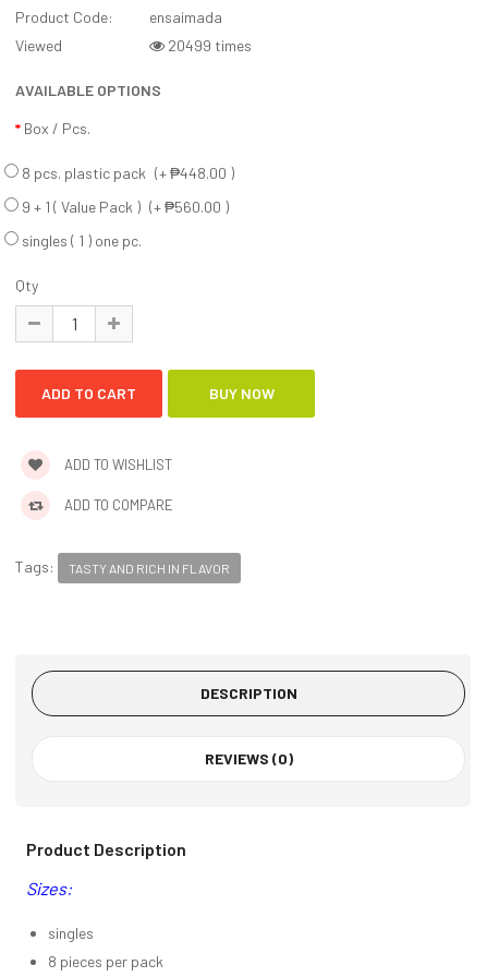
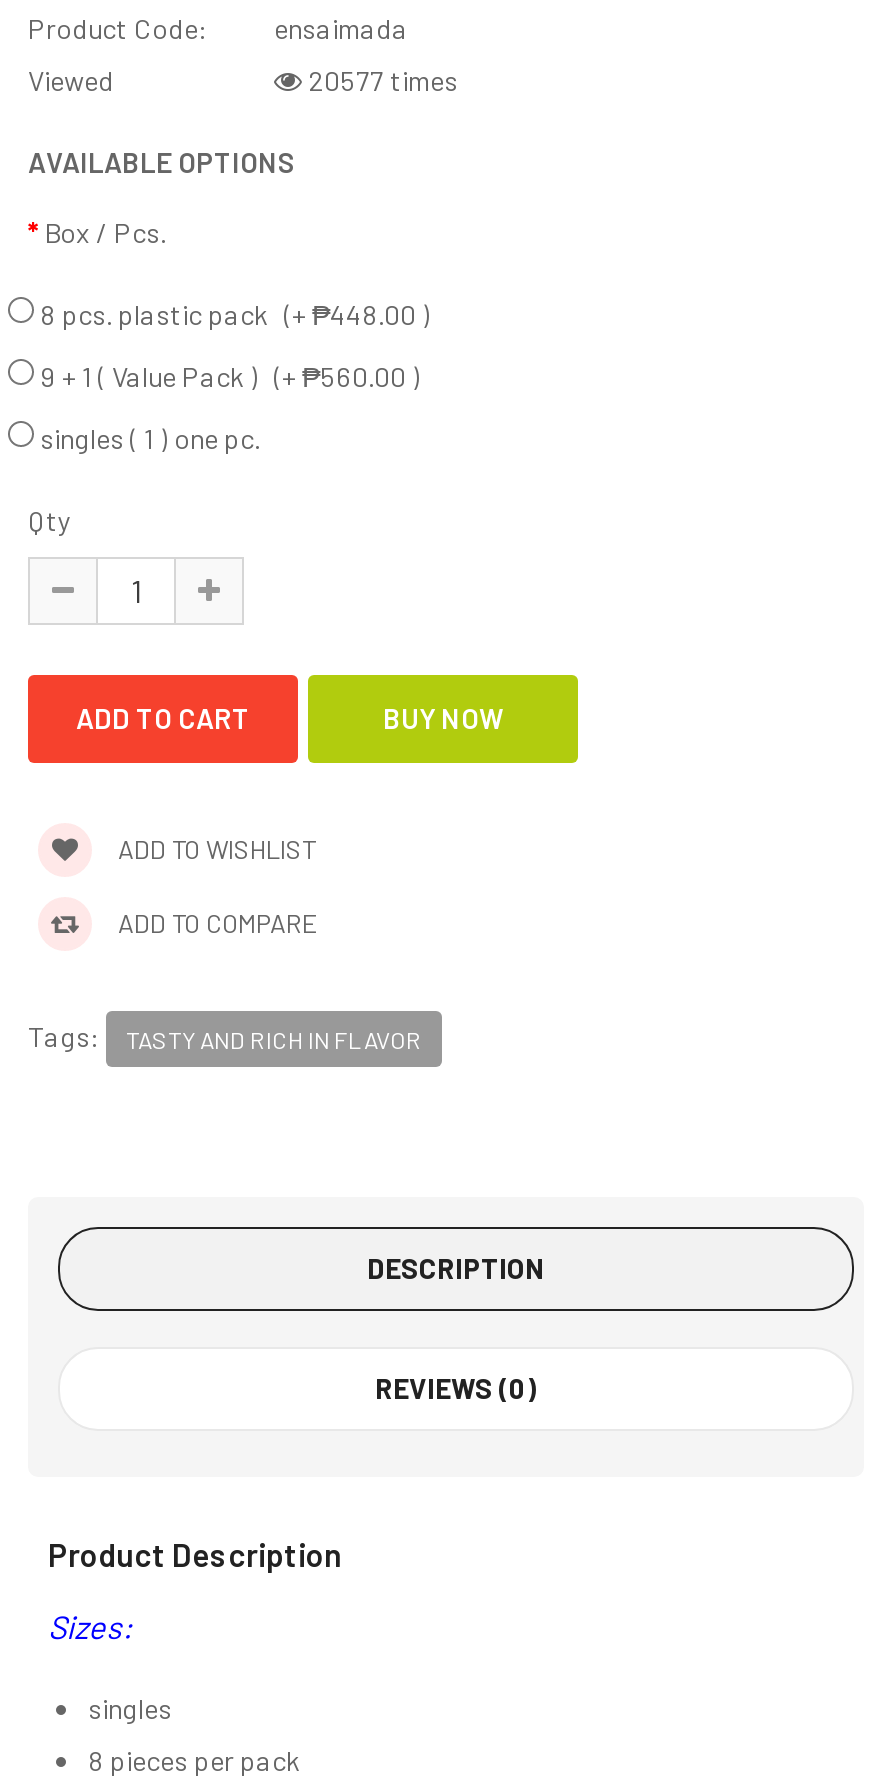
- 20499 times
+ 20577 times
